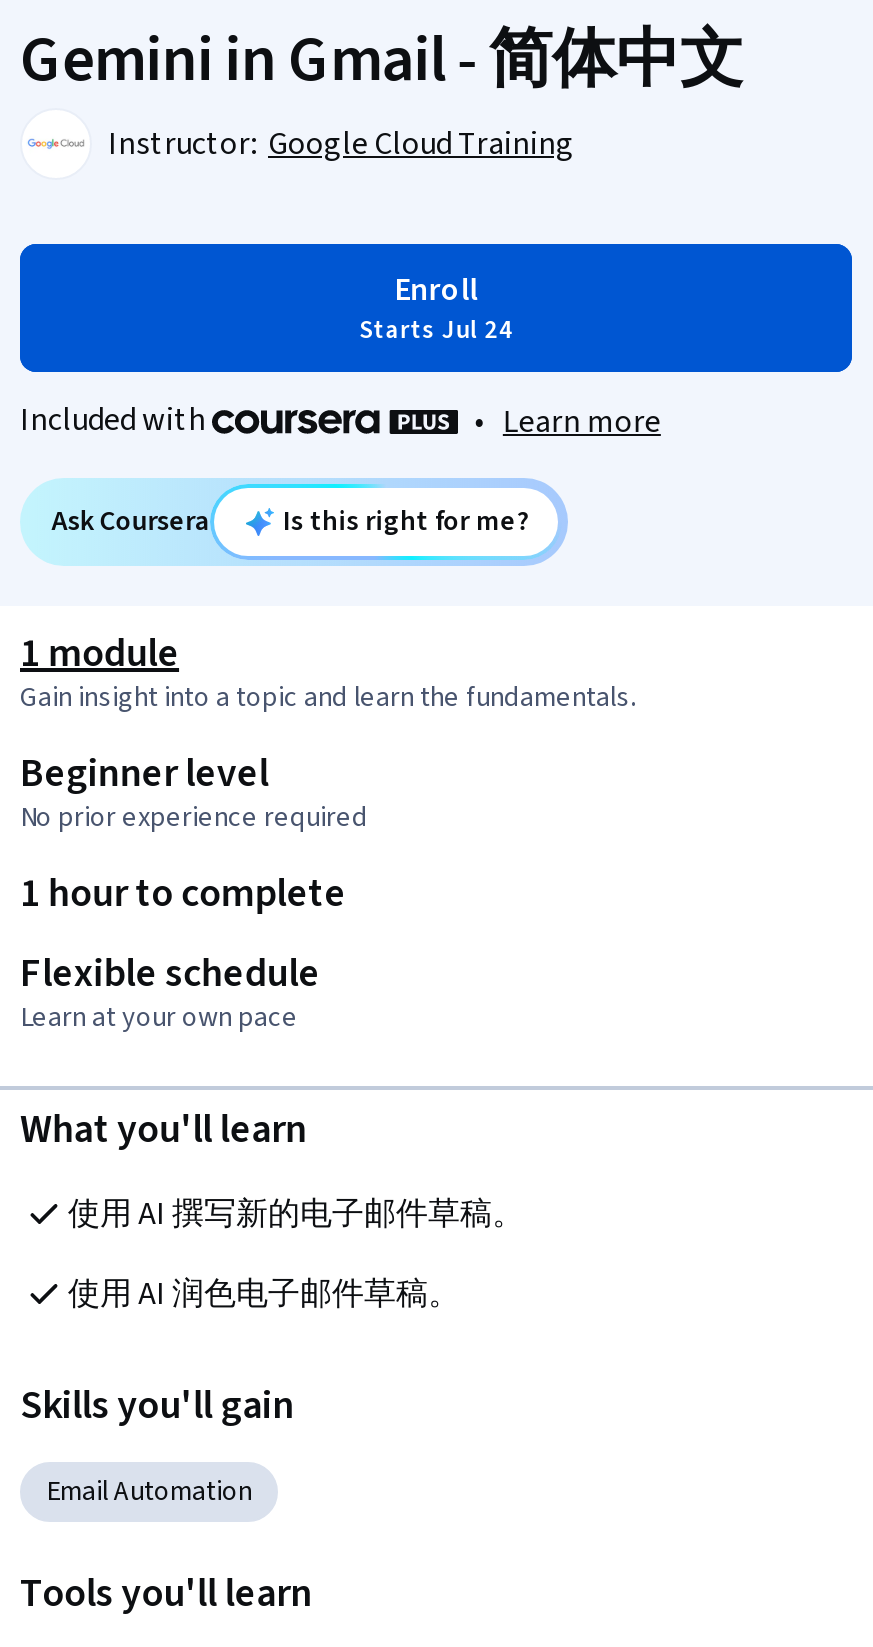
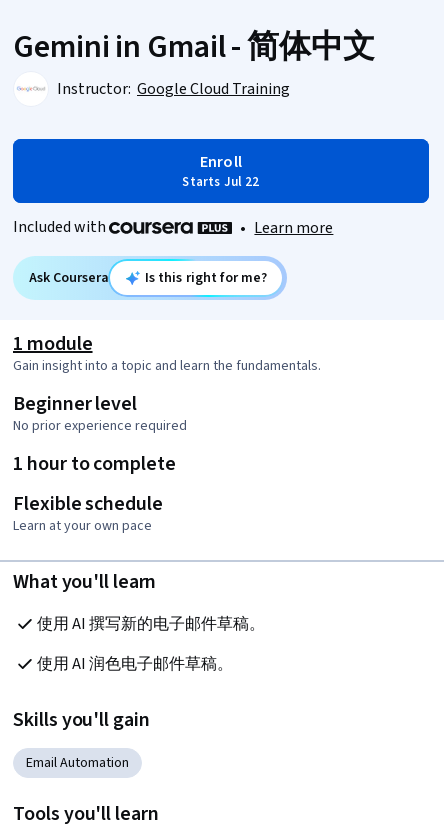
- Starts Jul 24
+ Starts Jul 22
